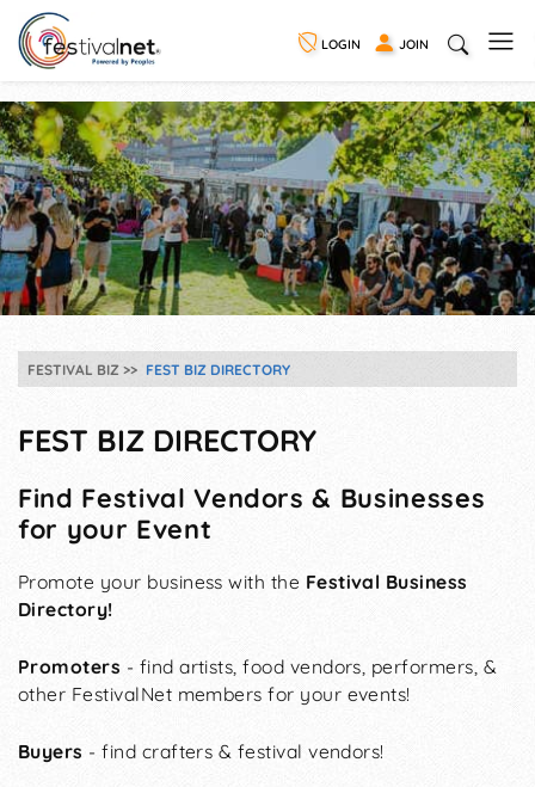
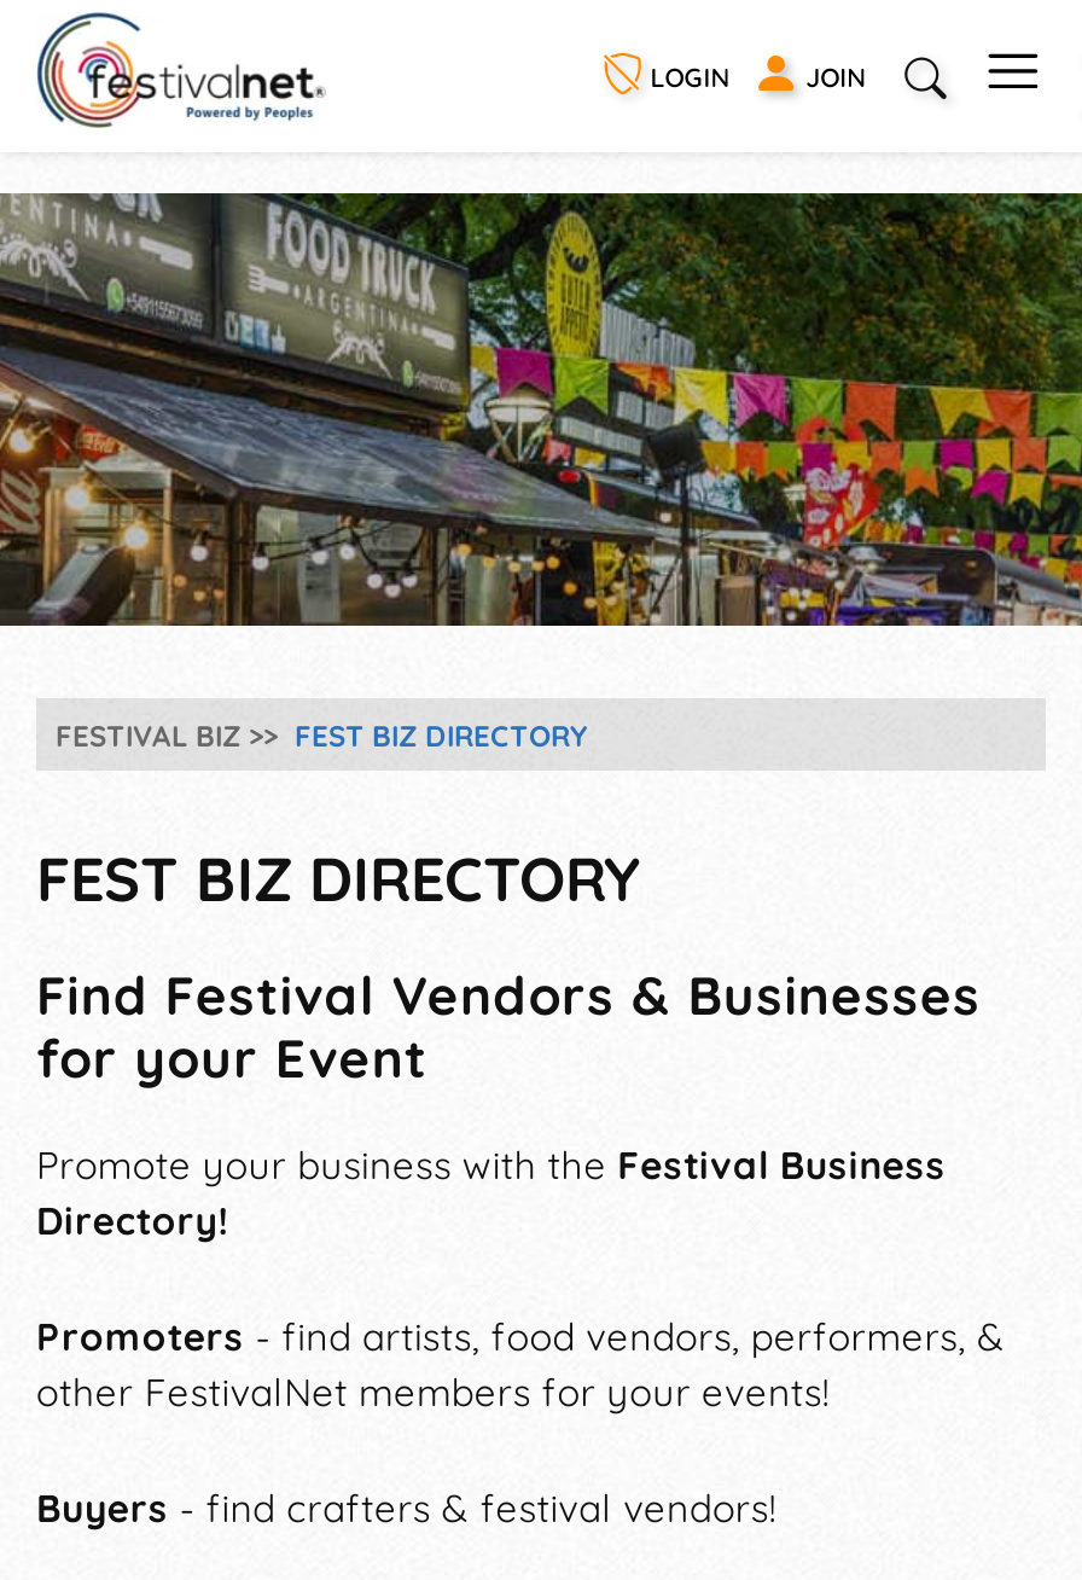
- [image]
+ [image]
